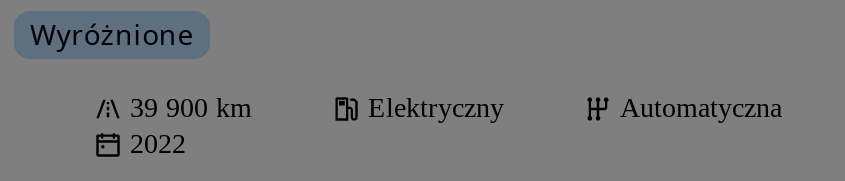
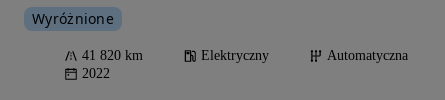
- 39 900 km
+ 41 820 km
